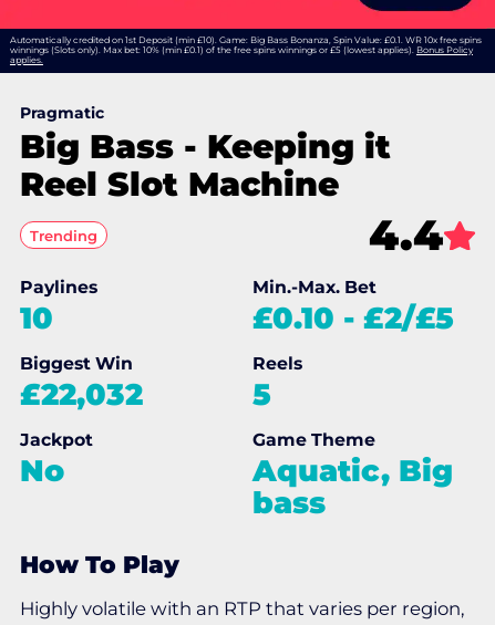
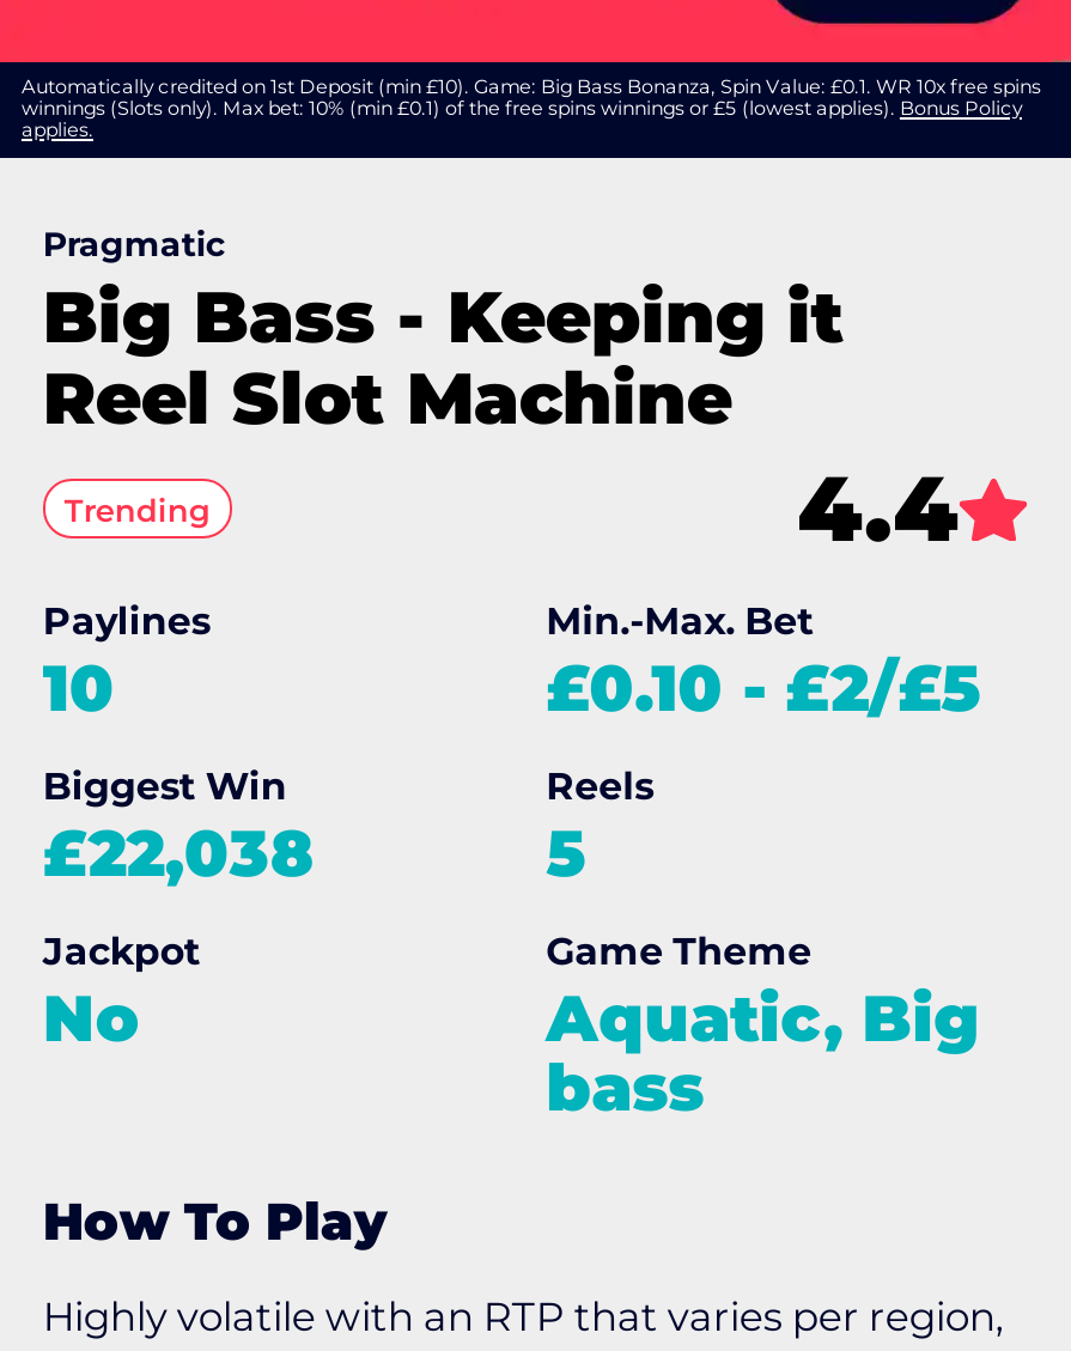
- £22,032
+ £22,038
